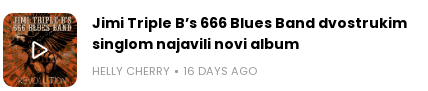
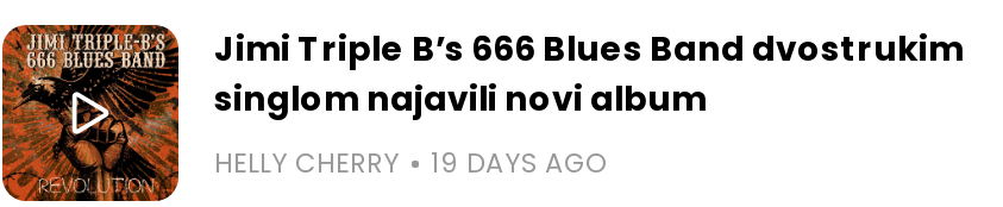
- HELLY CHERRY 16 DAYS AGO
+ HELLY CHERRY 19 DAYS AGO
